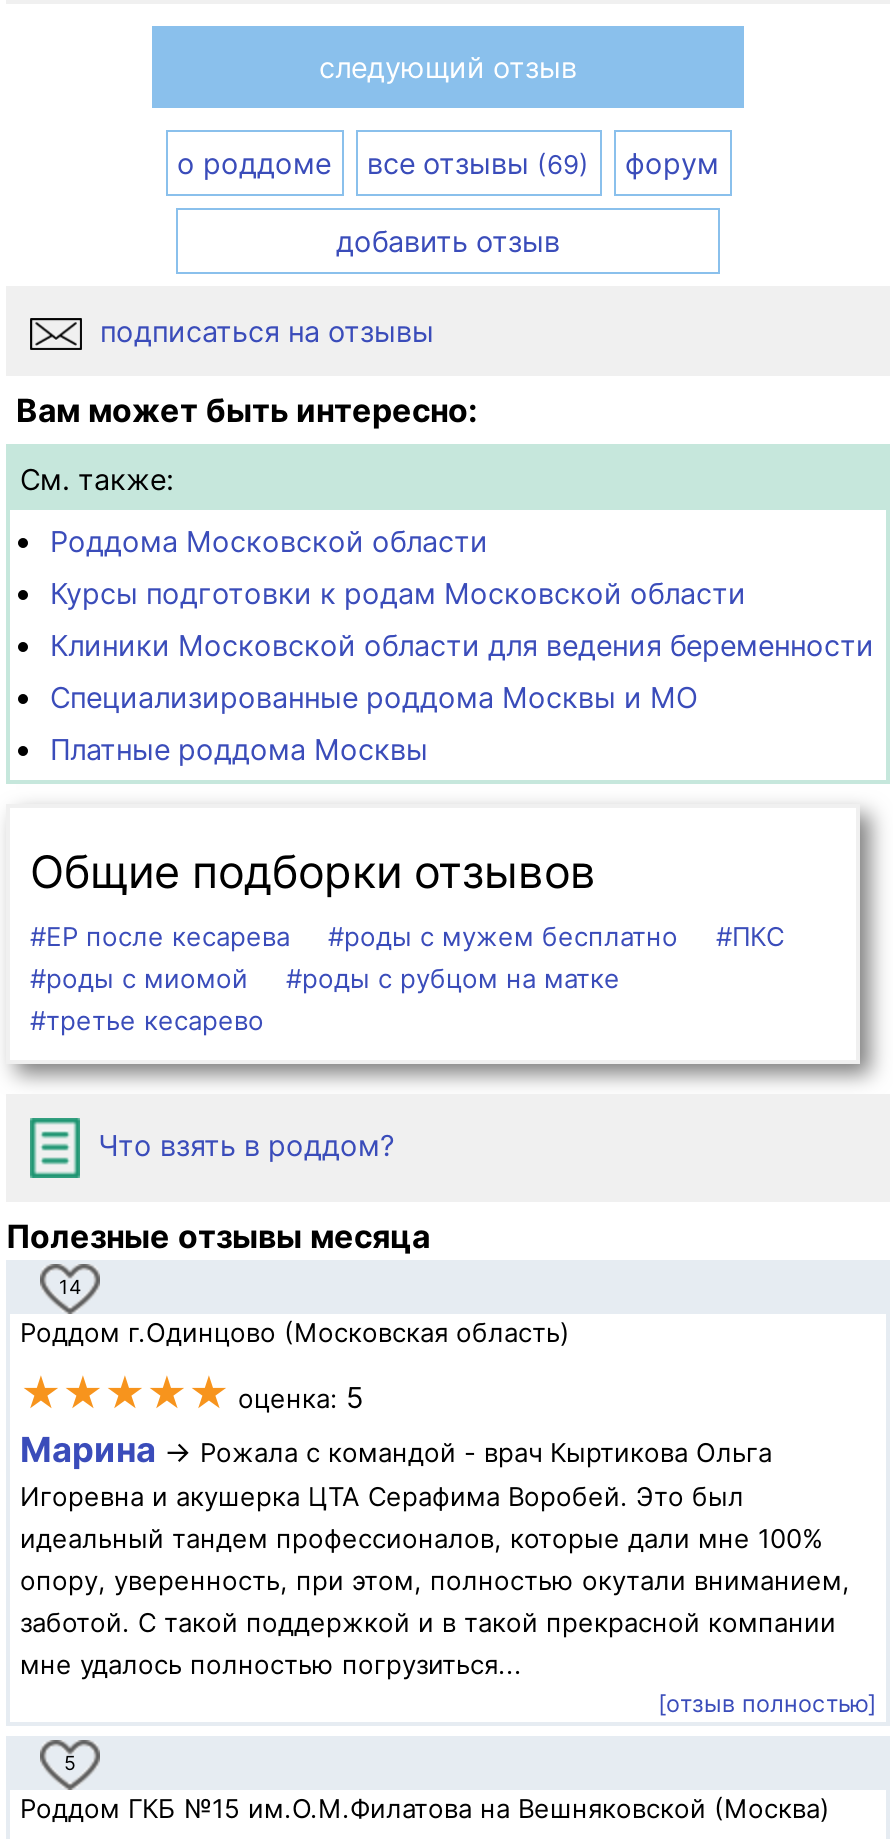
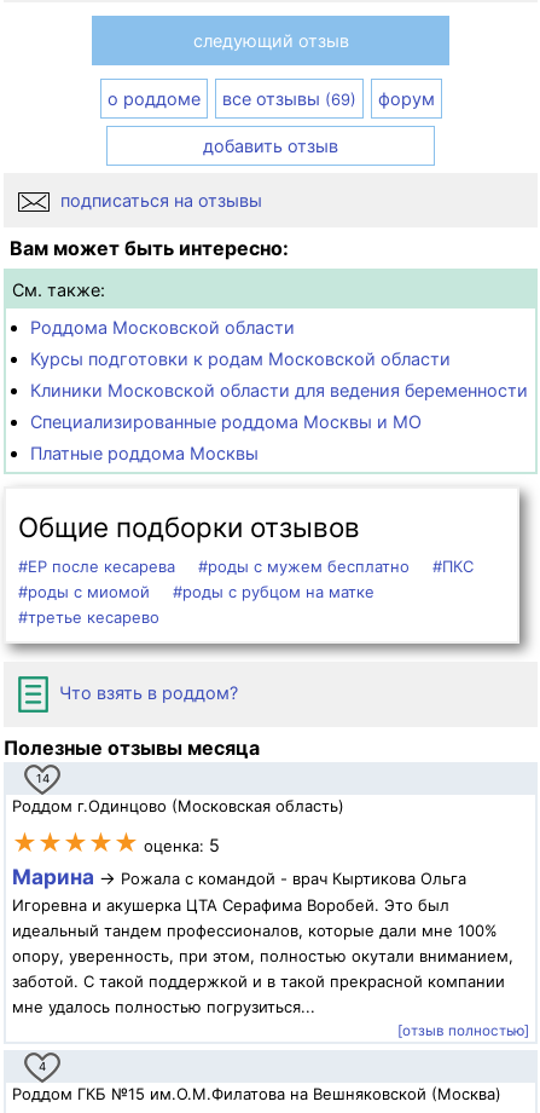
- 5
+ 4
